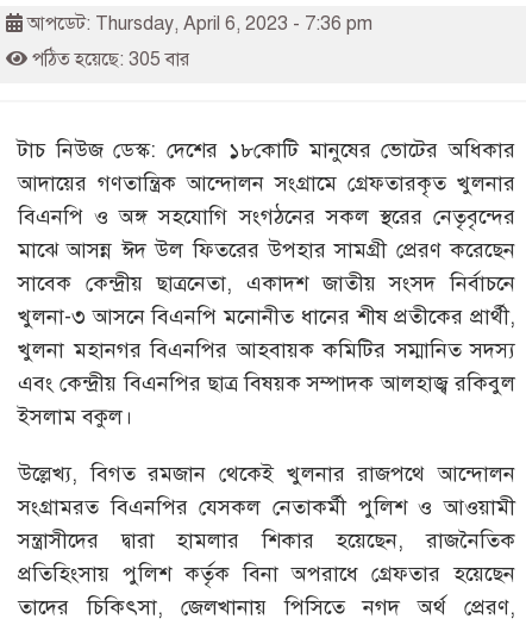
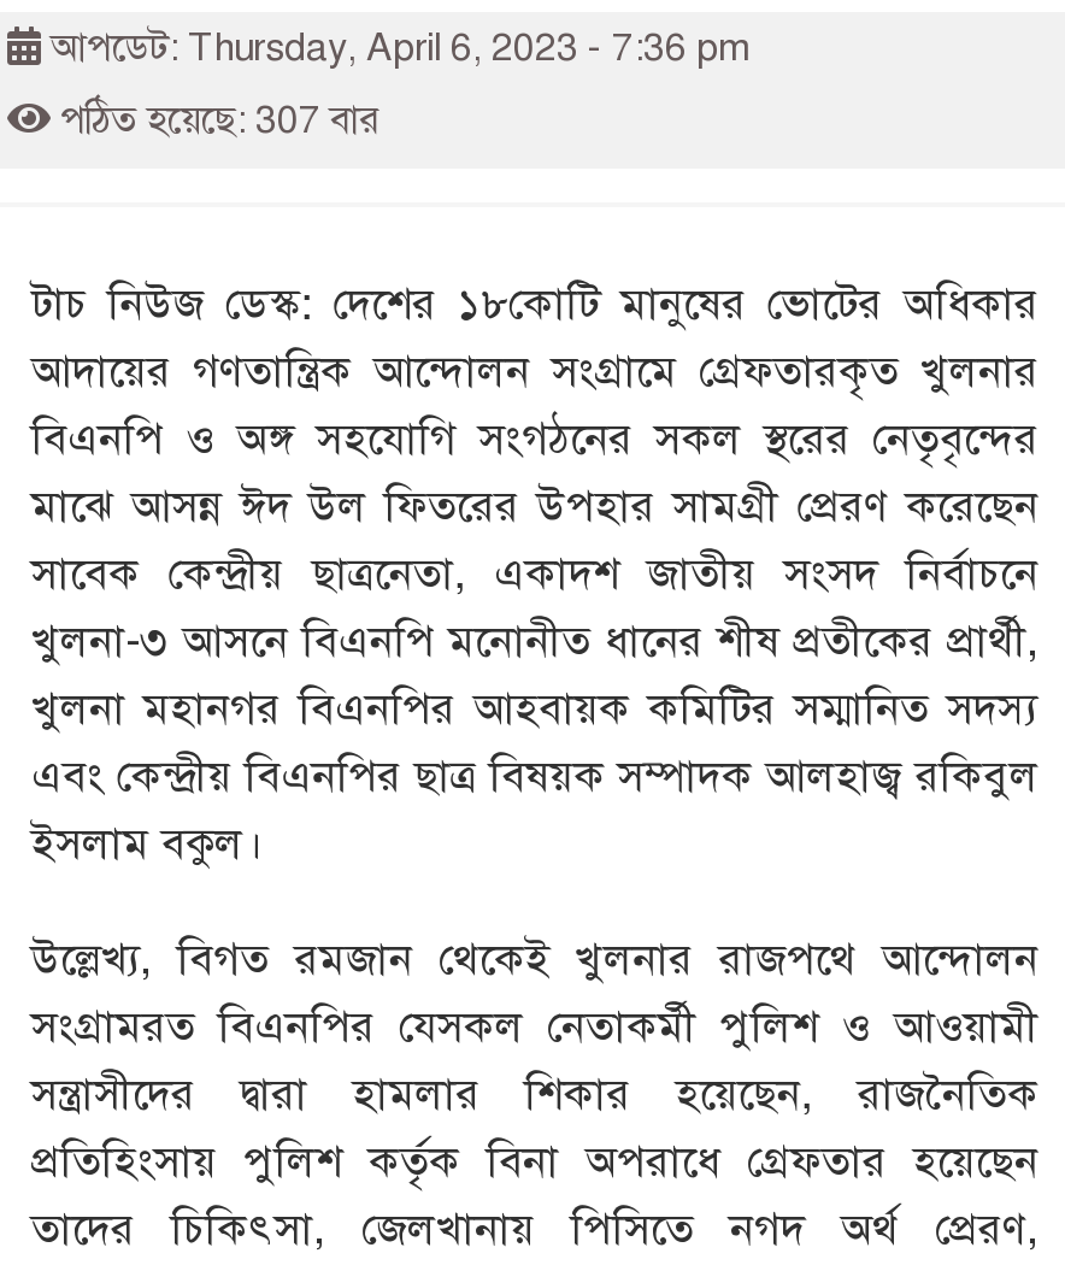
- পঠিত হয়েছে: 305 বার
+ পঠিত হয়েছে: 307 বার
